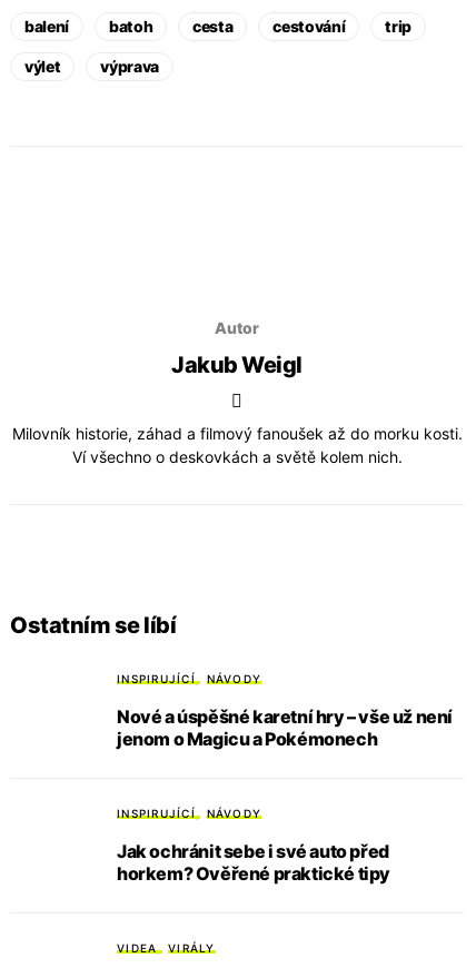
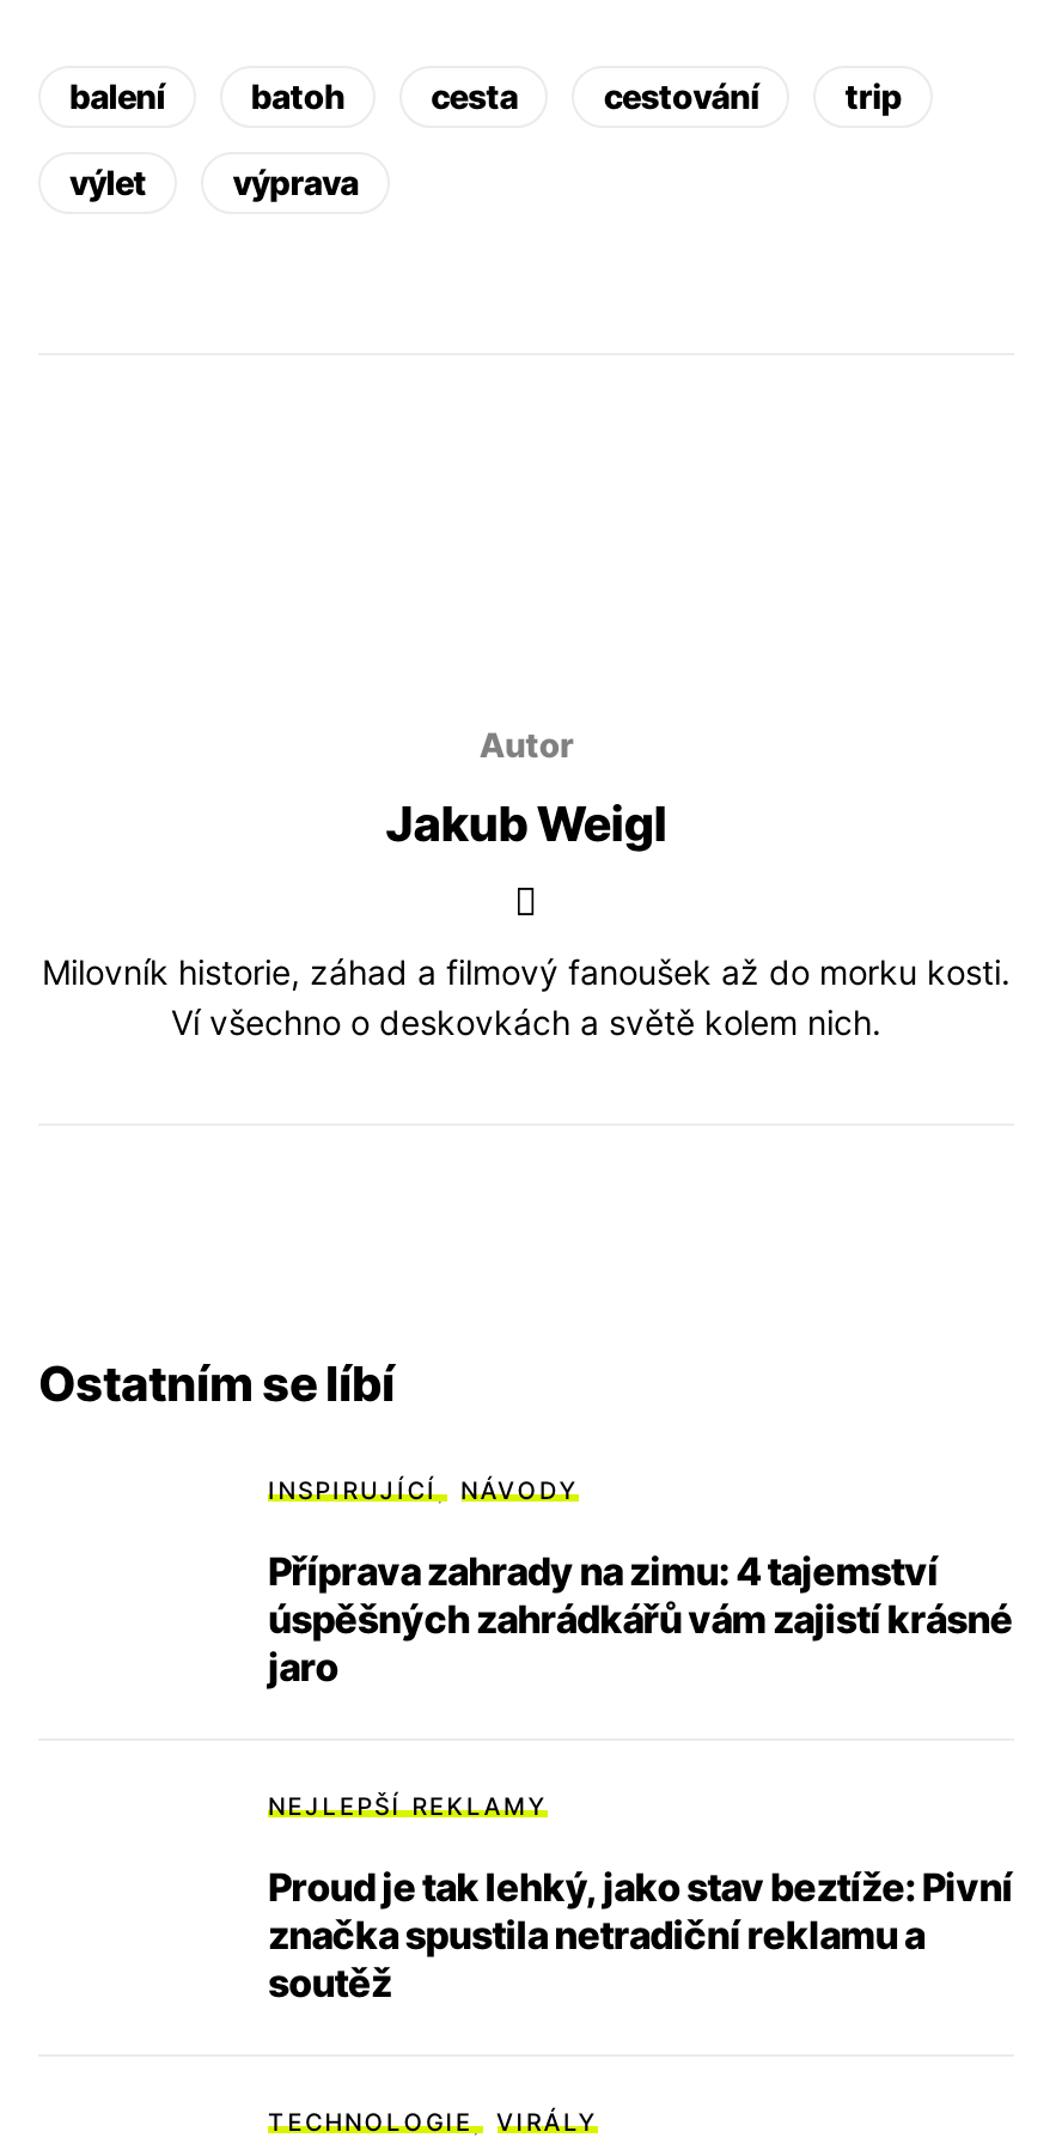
- Nové a úspěšné karetní hry – vše už není
- jenom o Magicu a Pokémonech
+ Příprava zahrady na zimu: 4 tajemství
+ úspěšných zahrádkářů vám zajistí krásné
+ jaro

- INSPIRUJÍCÍ
- NÁVODY
+ NEJLEPŠÍ REKLAMY

- Jak ochránit sebe i své auto před
- horkem? Ověřené praktické tipy
+ Proud je tak lehký, jako stav beztíže: Pivní
+ značka spustila netradiční reklamu a
+ soutěž

- VIDEA
+ TECHNOLOGIE
